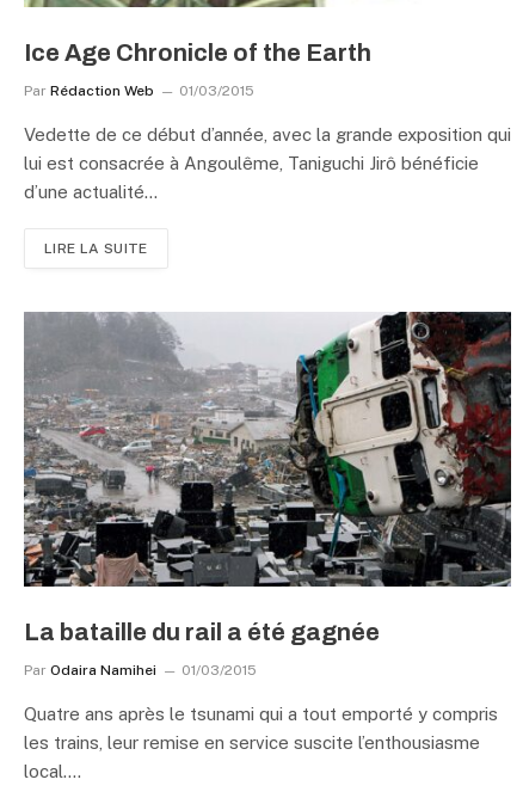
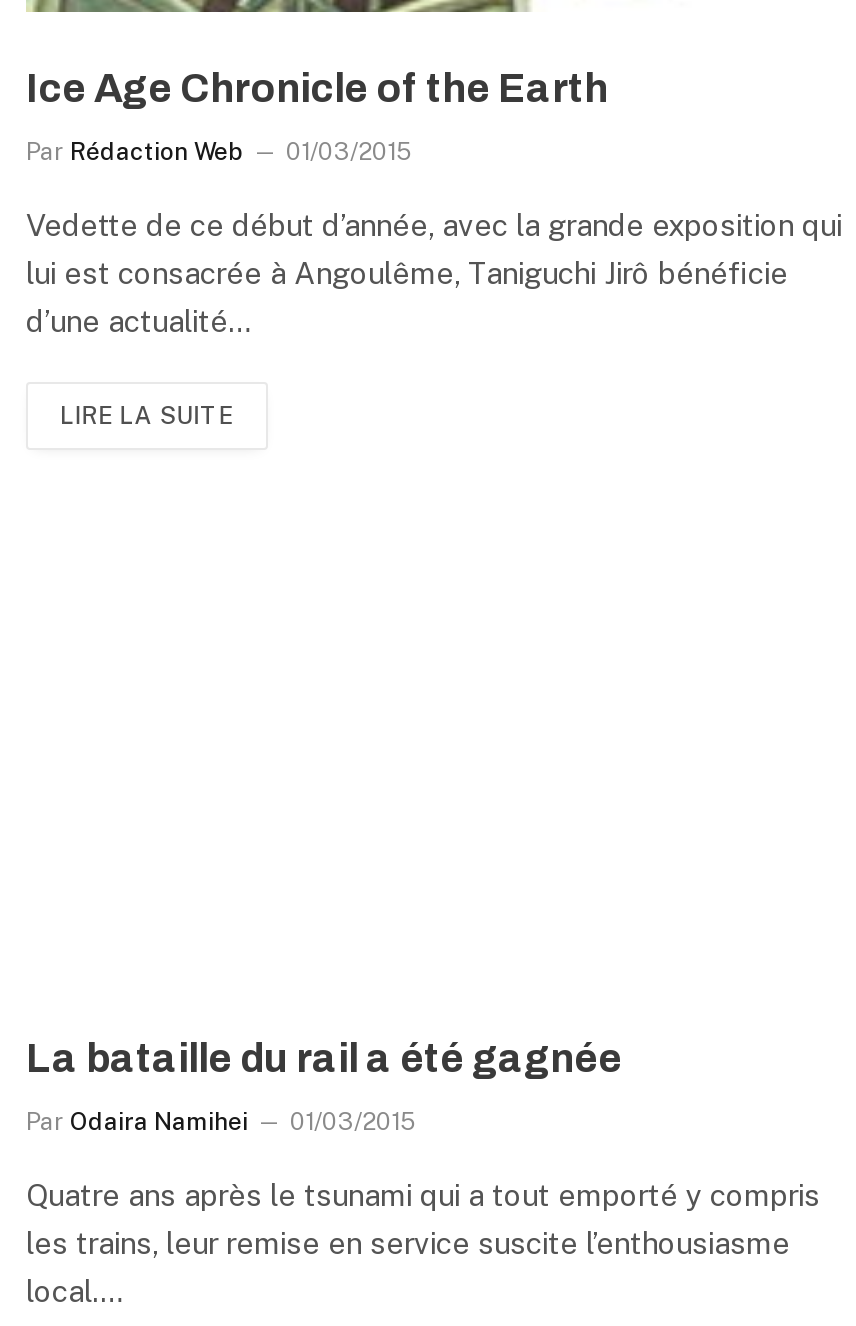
- [image]
